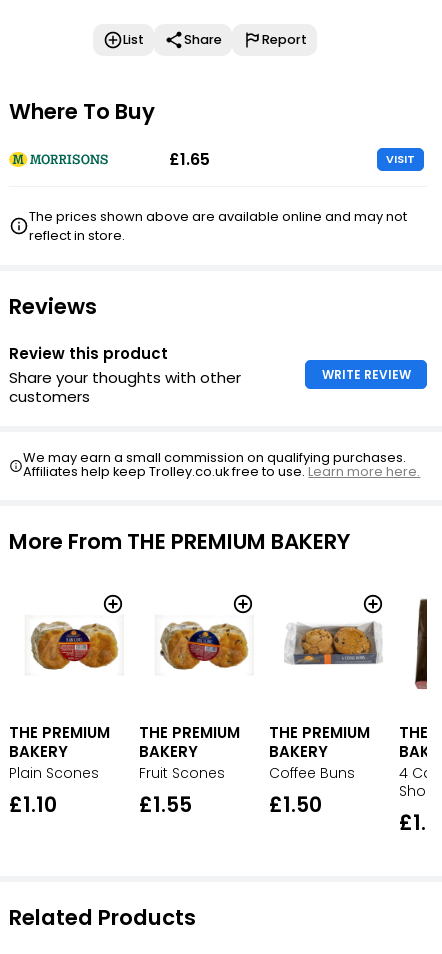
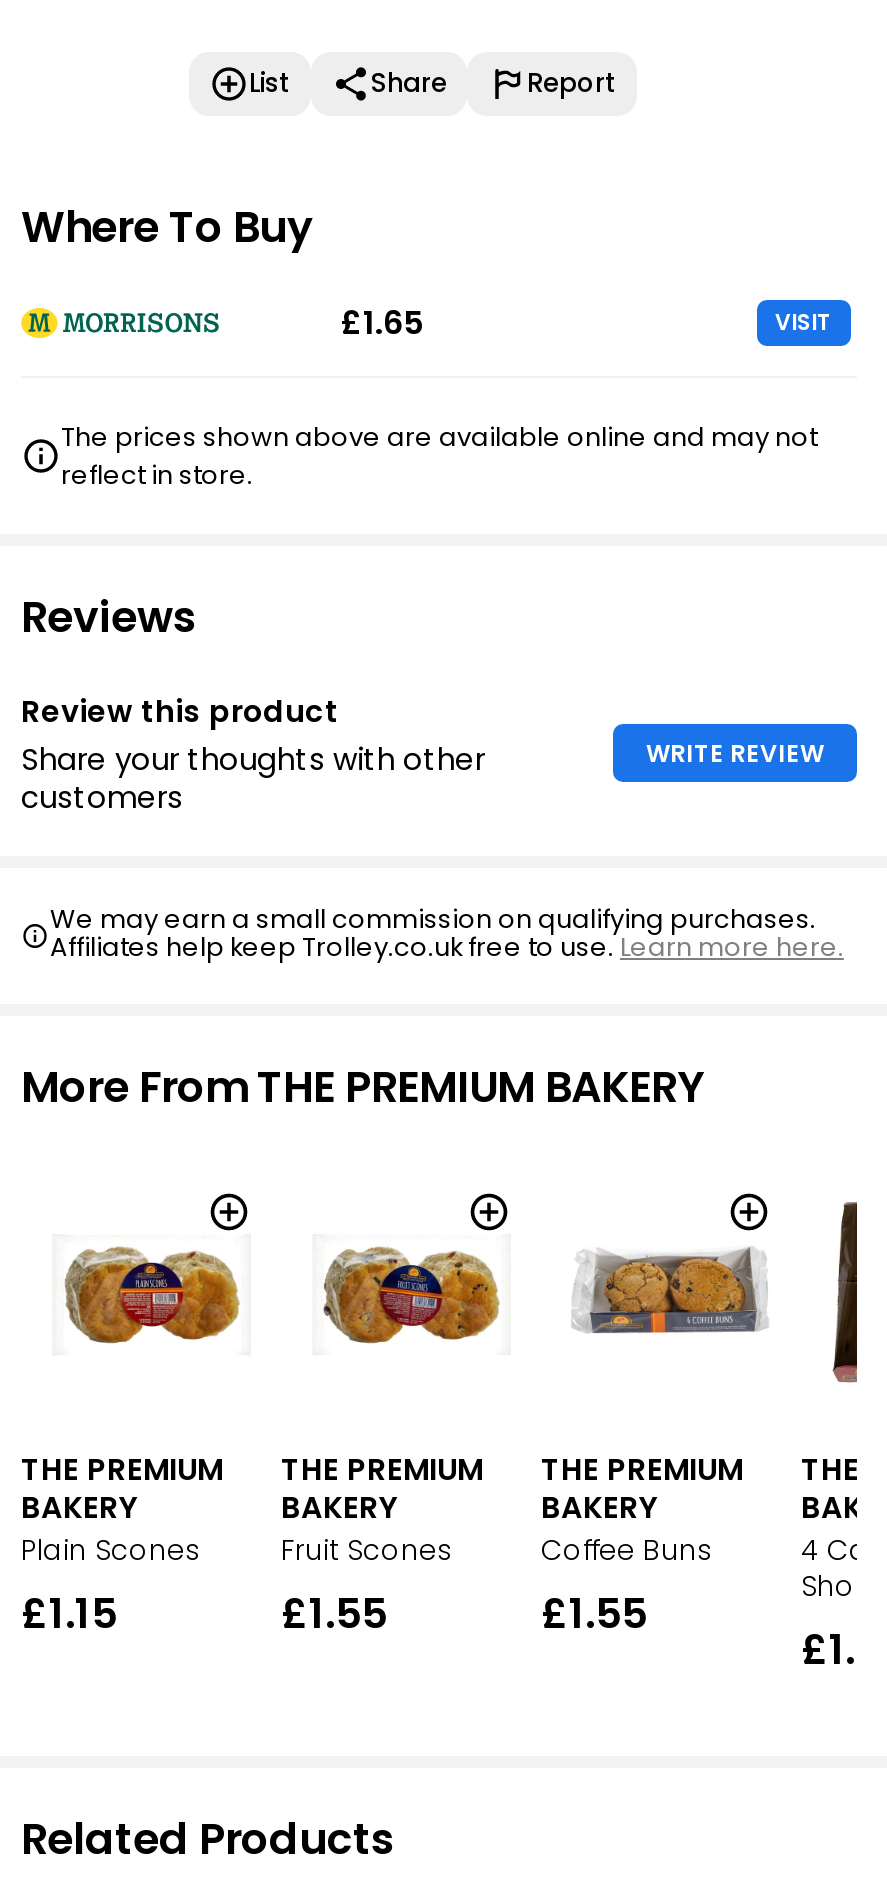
- £1.10
+ £1.15

- £1.50
+ £1.55
